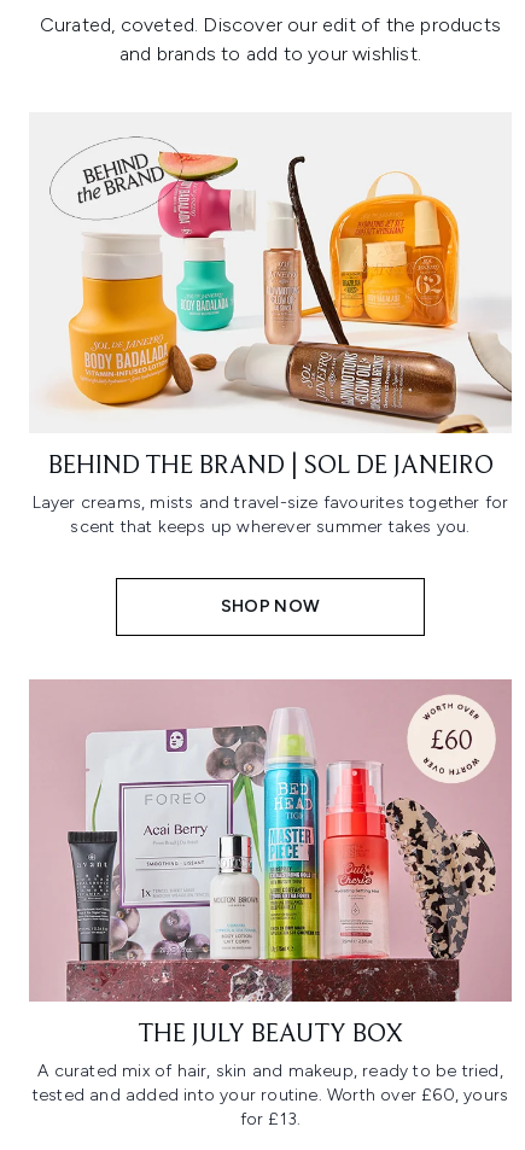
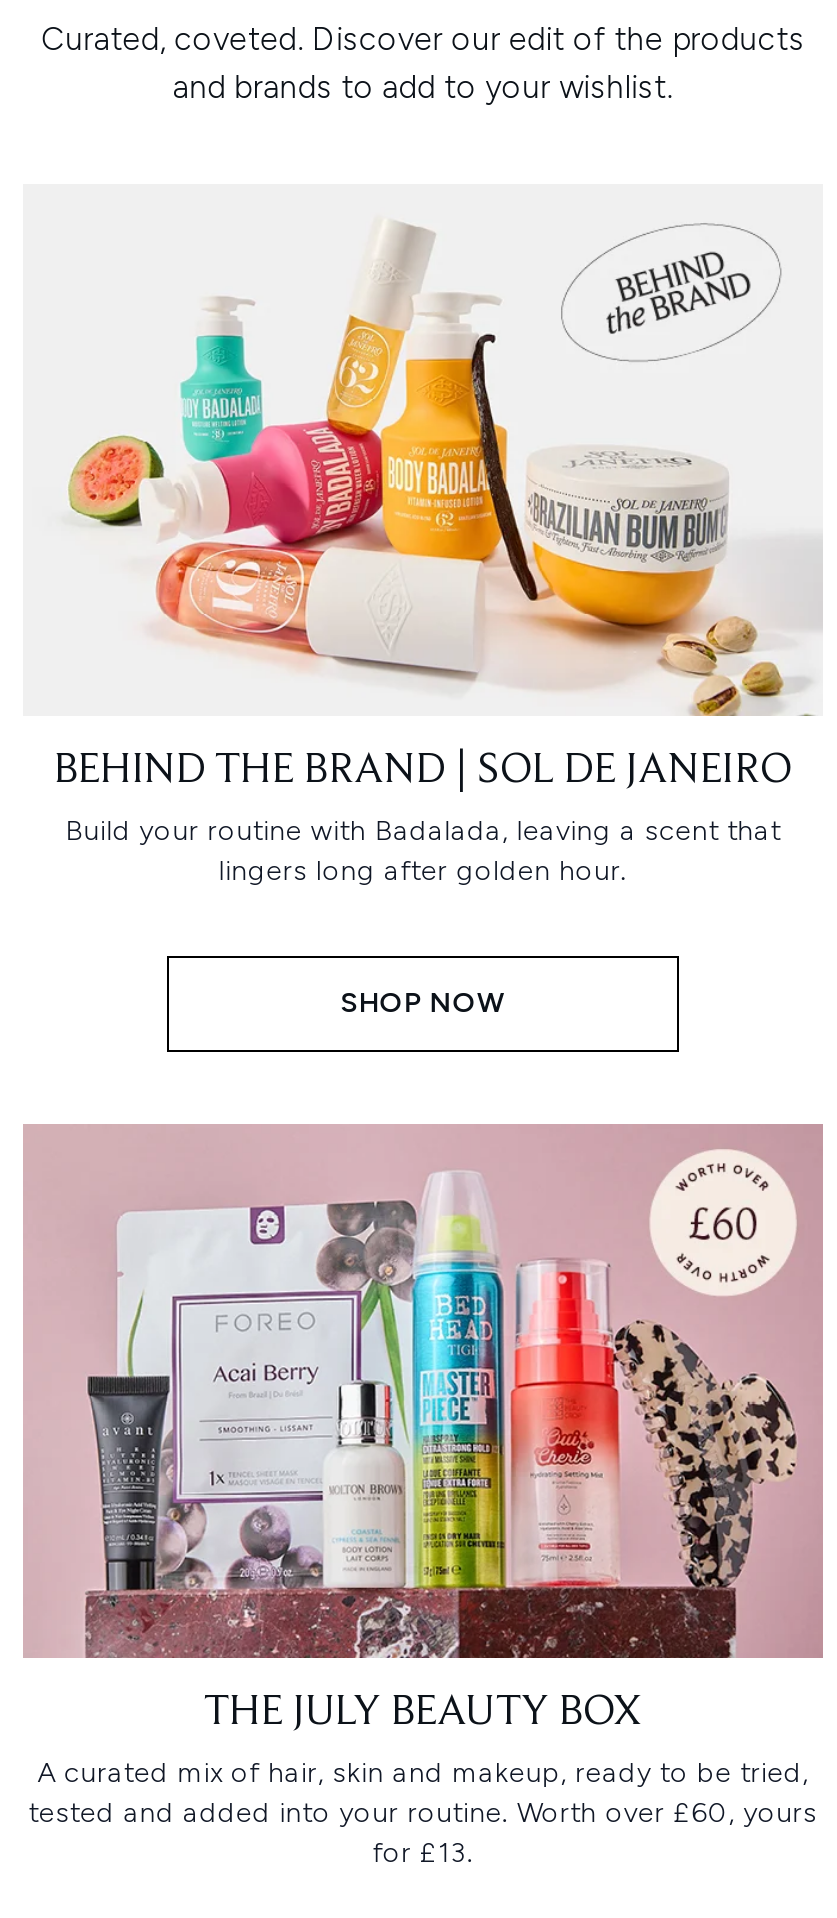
- [image]
+ [image]

- Layer creams, mists and travel-size favourites together for
- scent that keeps up wherever summer takes you.
+ Build your routine with Badalada, leaving a scent that
+ lingers long after golden hour.
